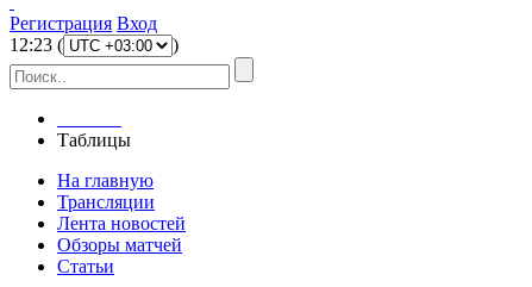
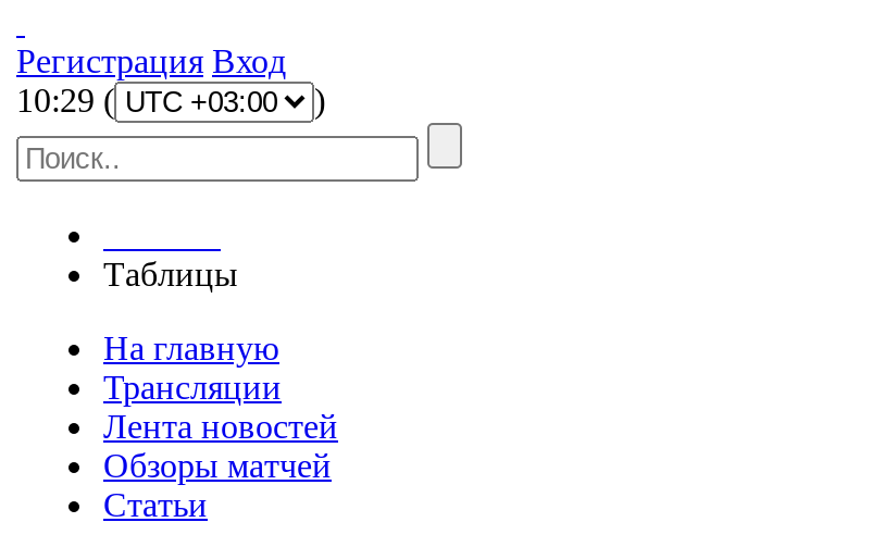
- 12:23 (
+ 10:29 (
